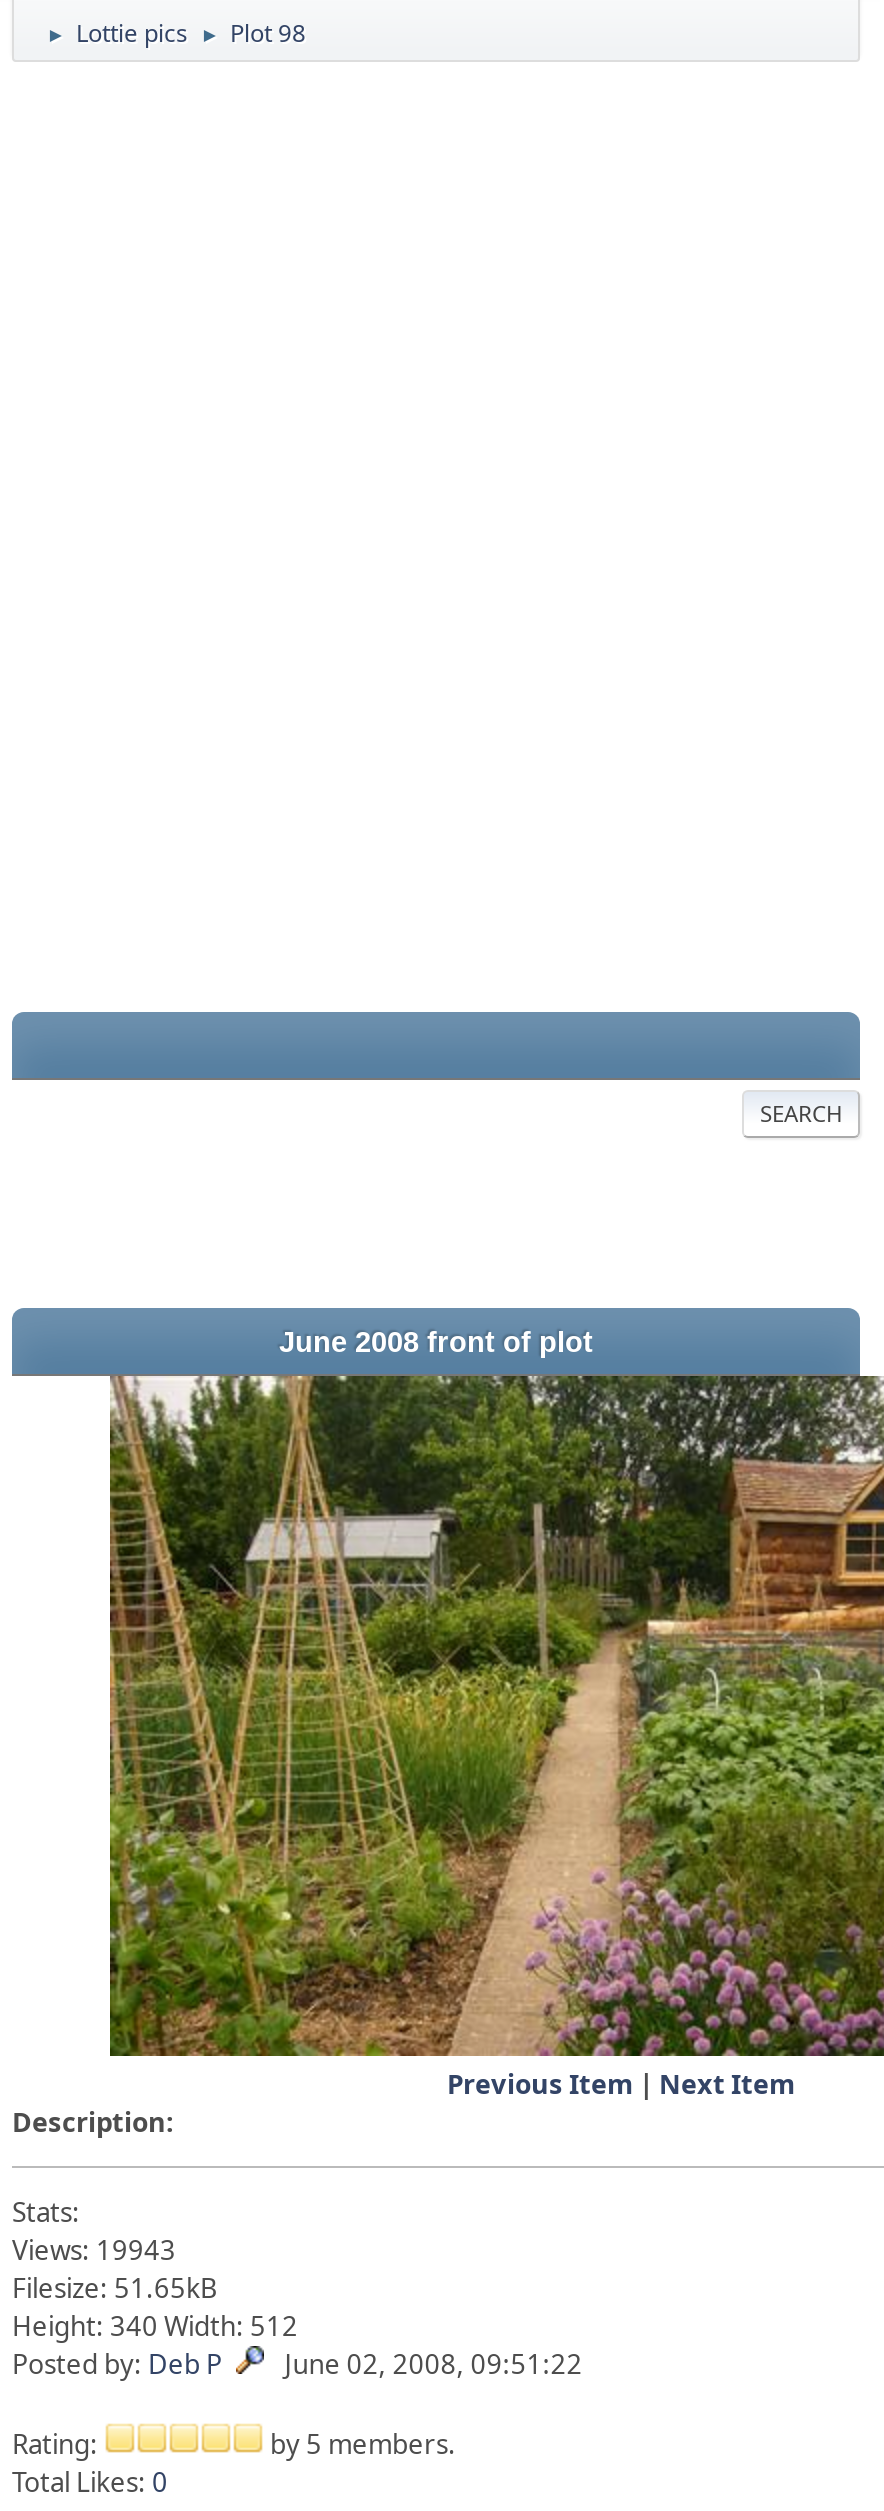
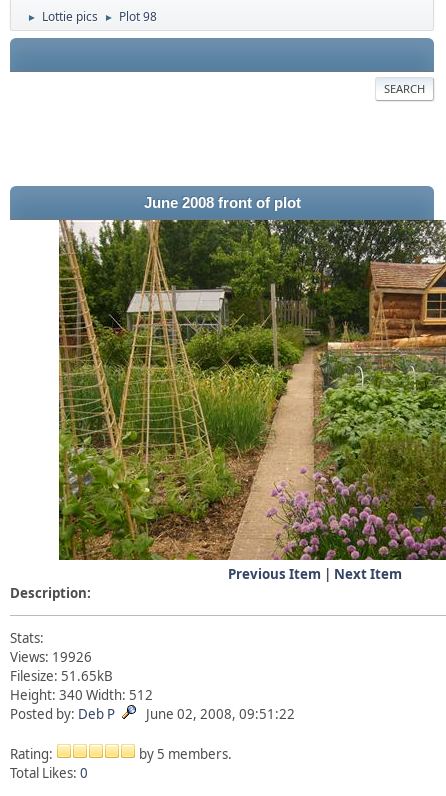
- Views: 19943
+ Views: 19926
